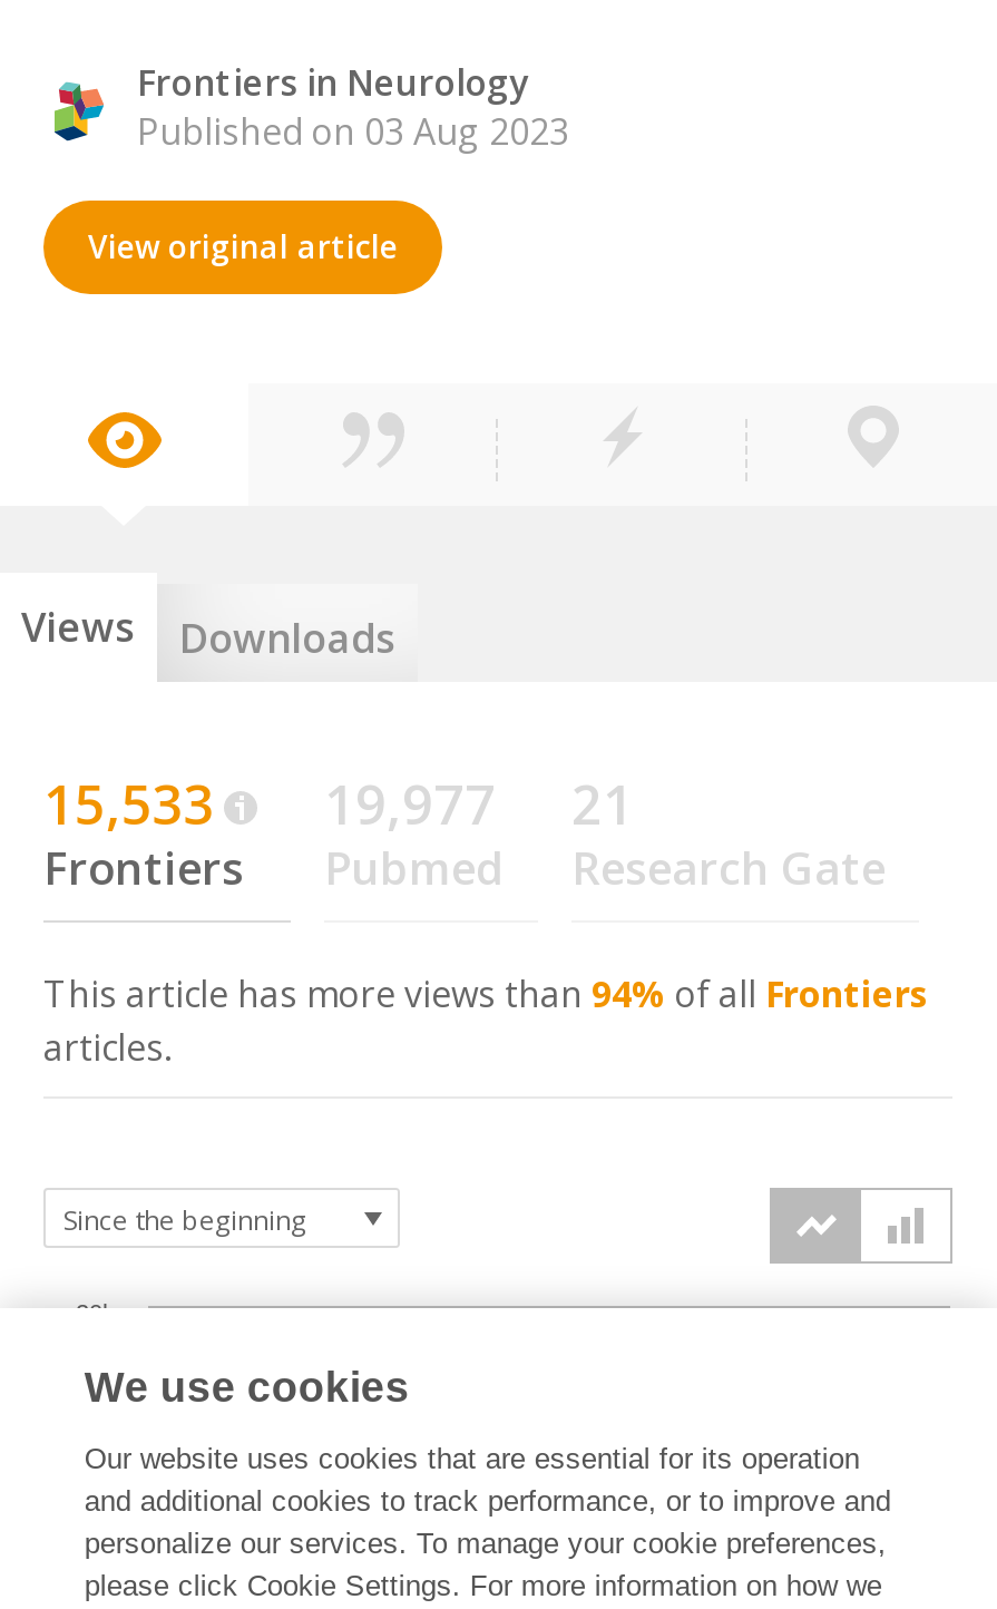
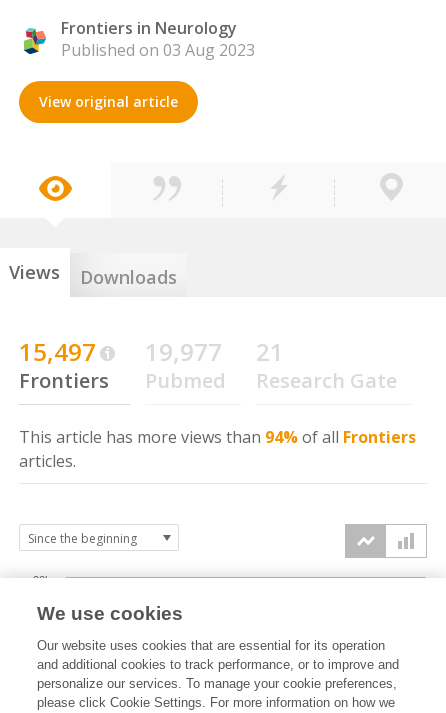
- 15,533
+ 15,497
